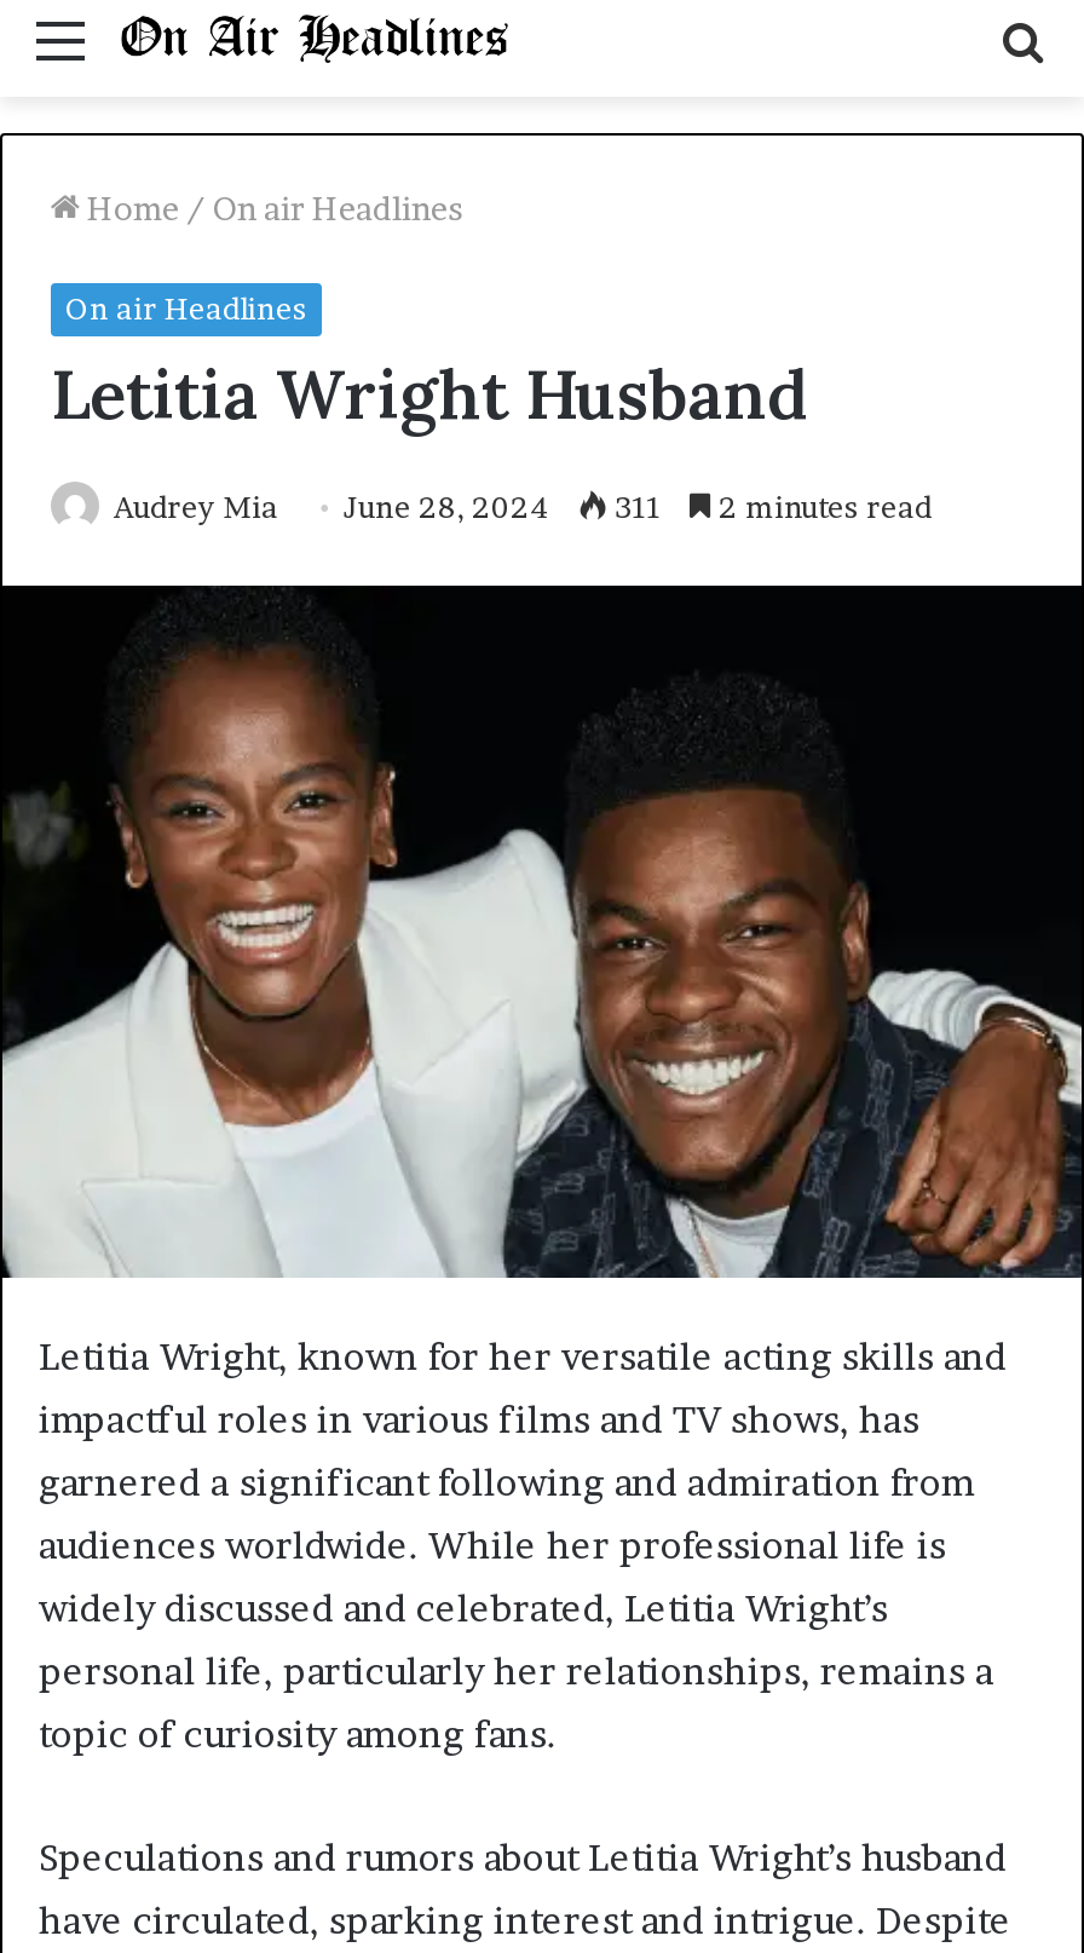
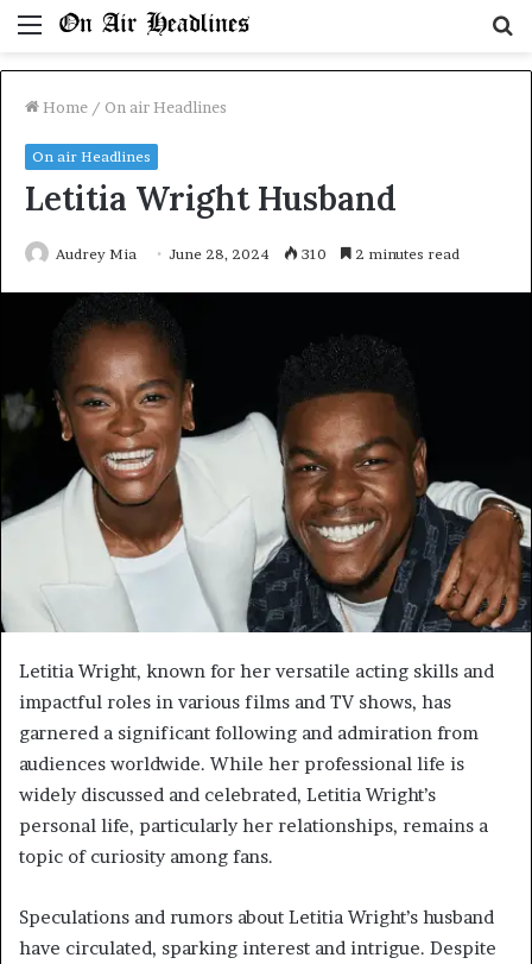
- Audrey Mia June 28, 2024 311 2 minutes read
+ Audrey Mia June 28, 2024 310 2 minutes read
